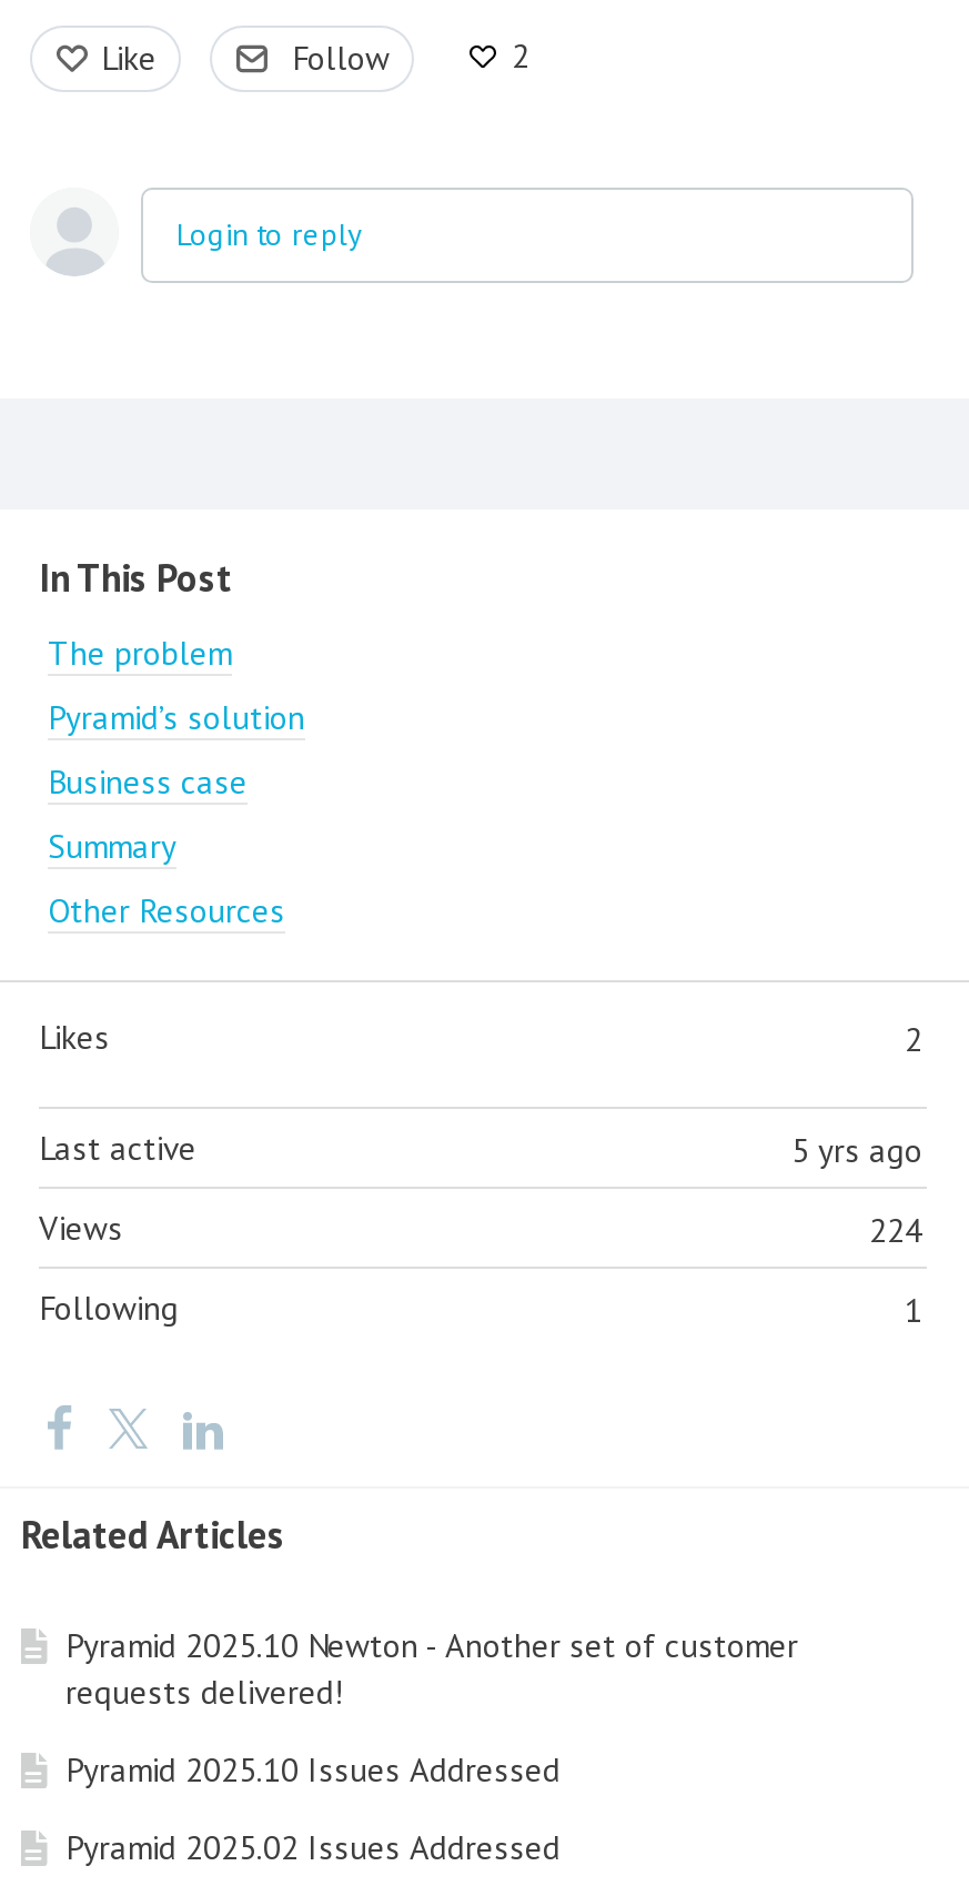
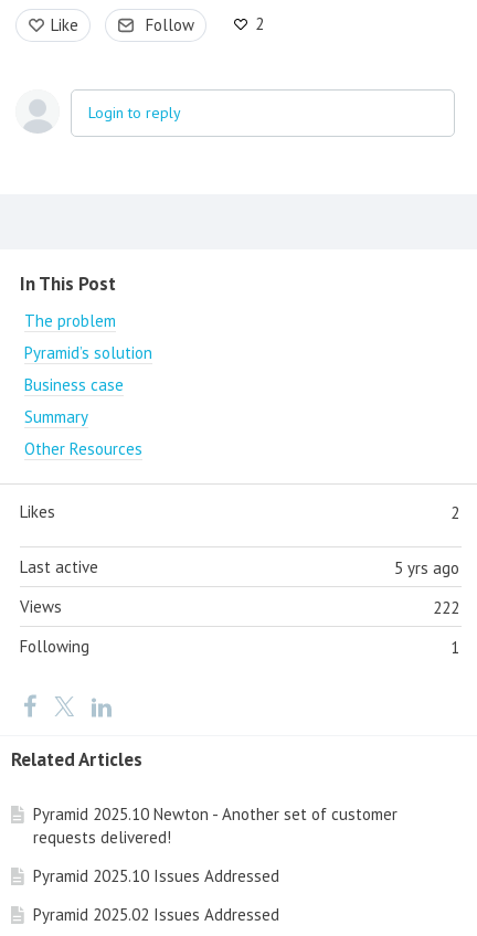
- 224
+ 222
